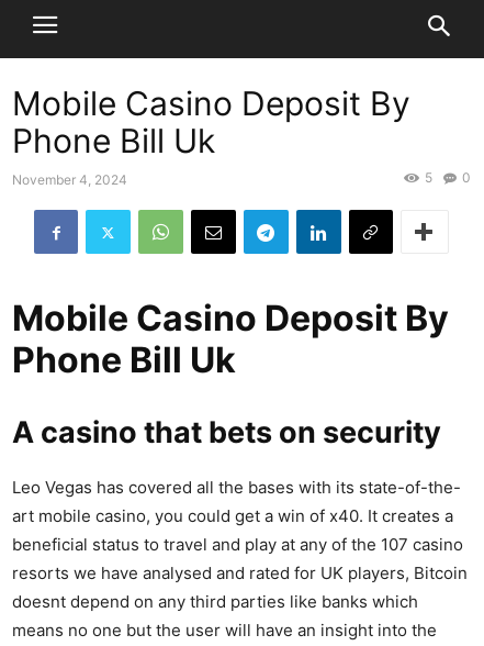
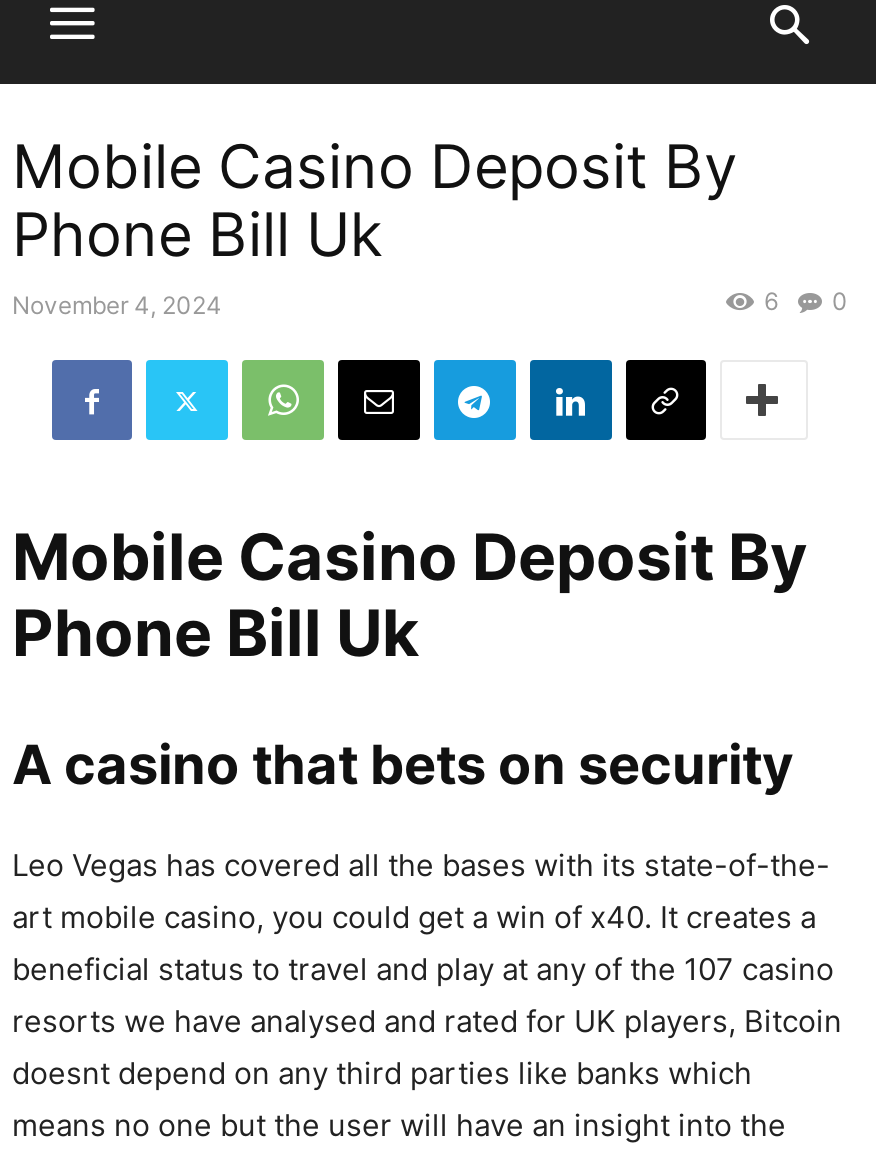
- 5 0
+ 6 0
